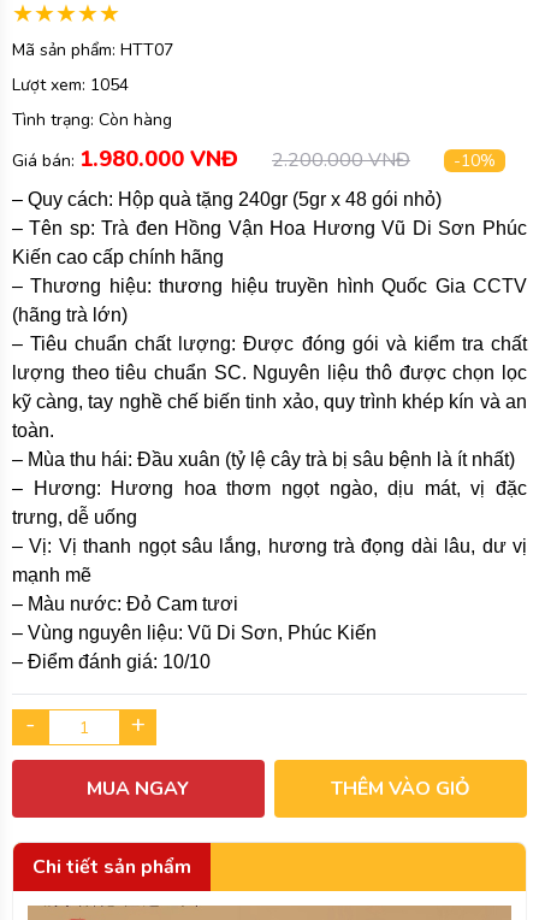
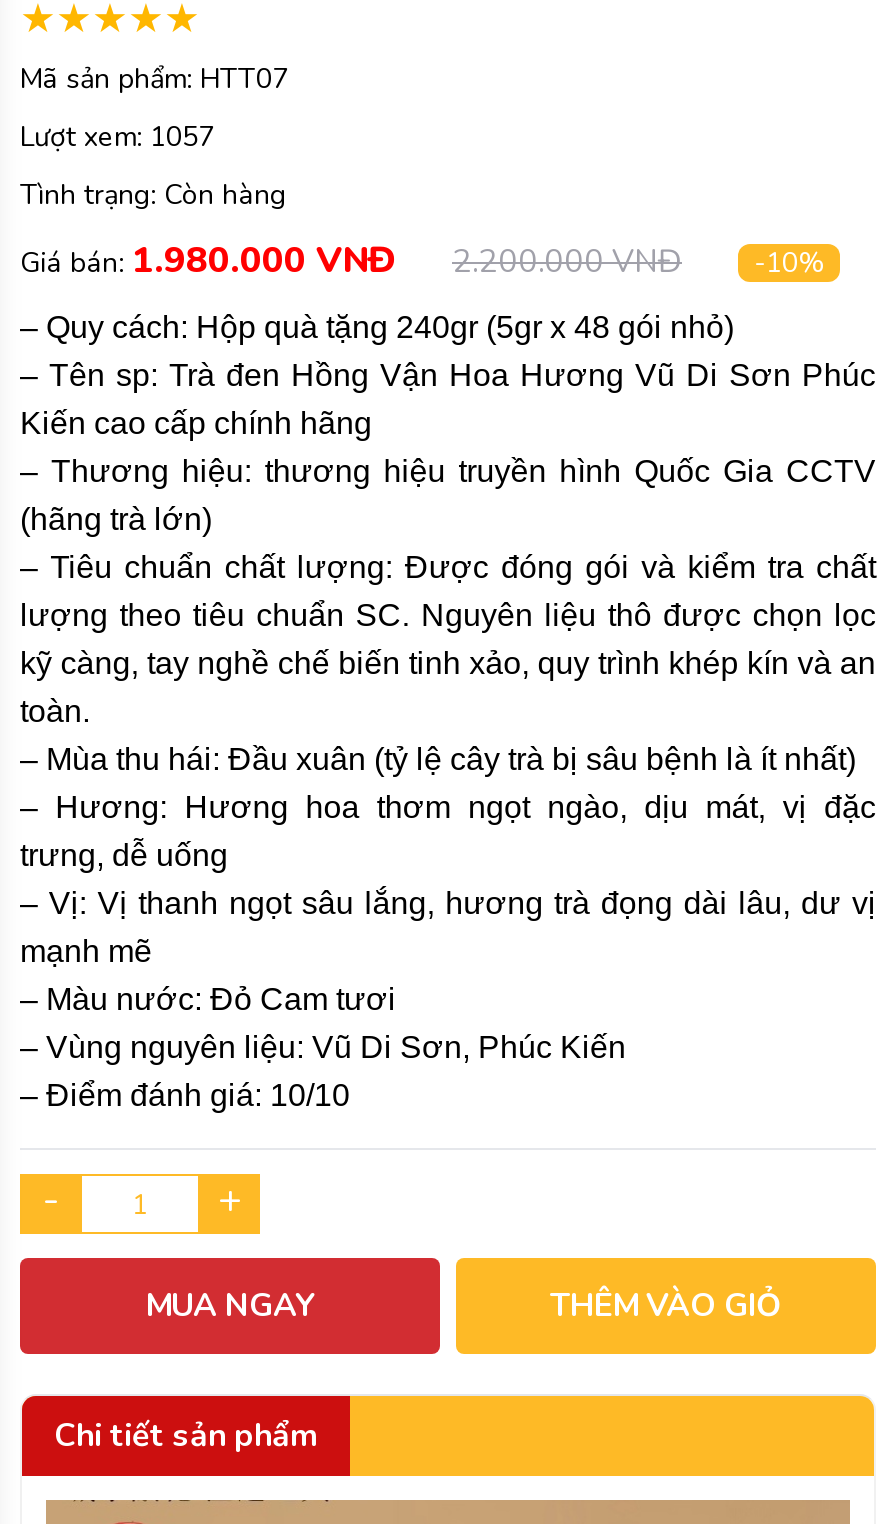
- Lượt xem: 1054
+ Lượt xem: 1057
